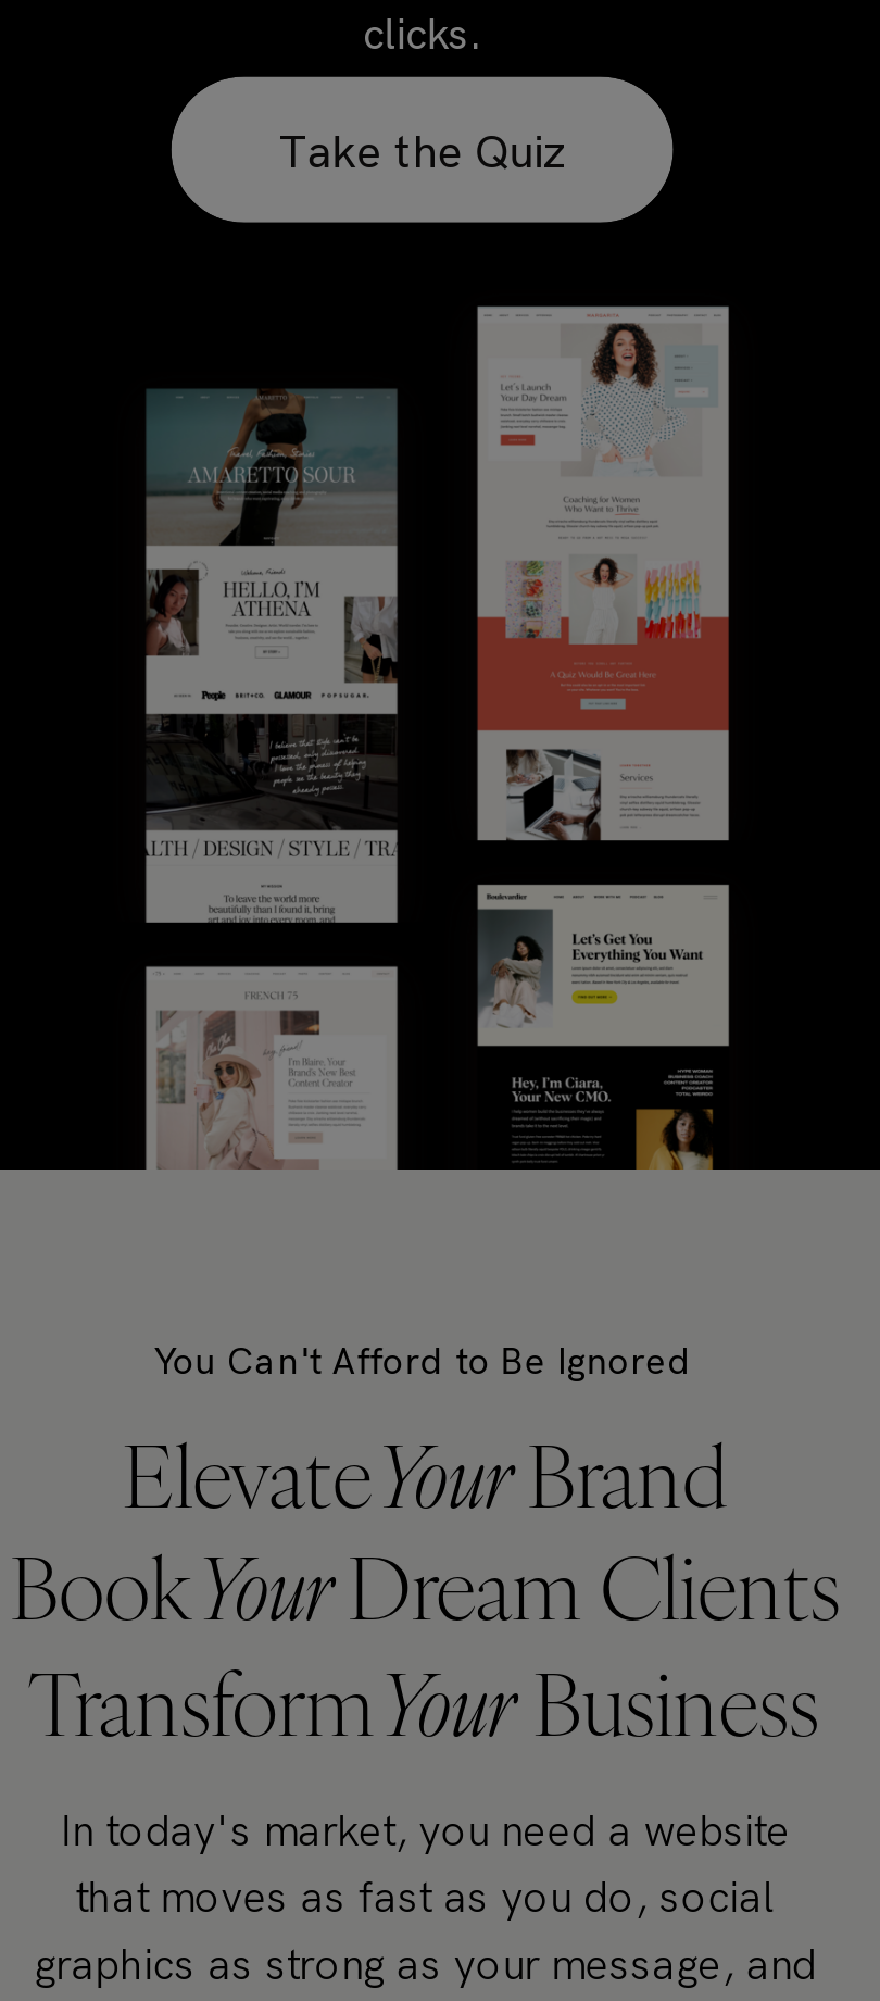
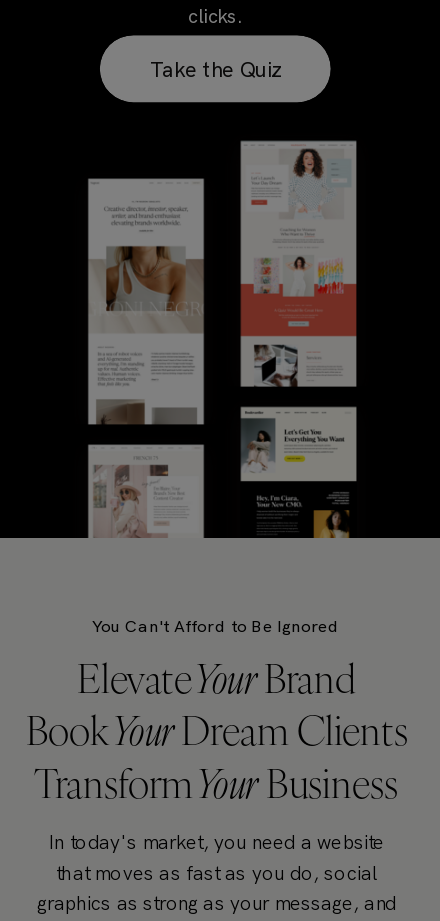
- [image]
+ [image]
